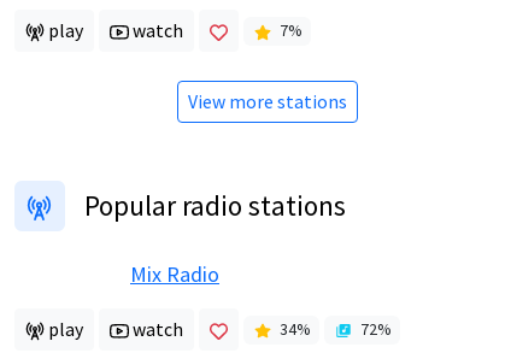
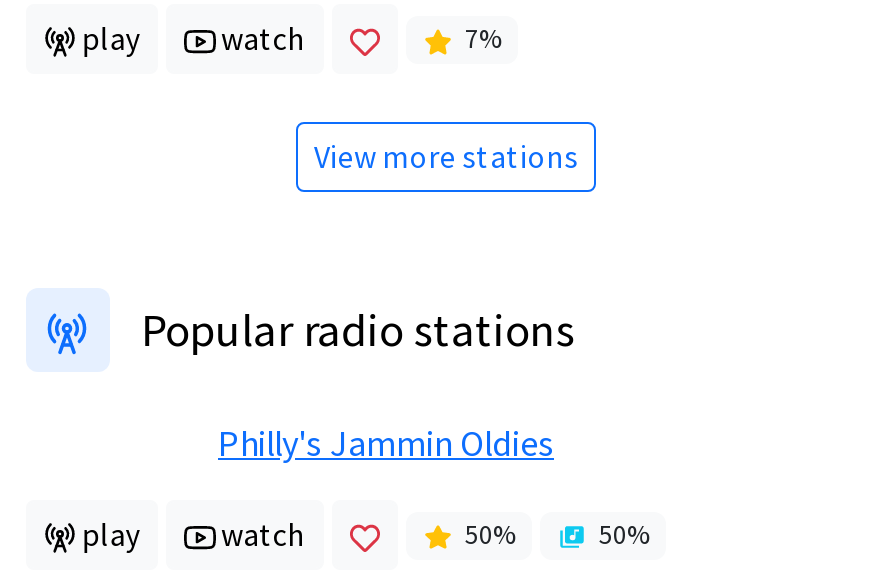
- Mix Radio
+ Philly's Jammin Oldies

- 34%
- 72%
+ 50%
+ 50%
